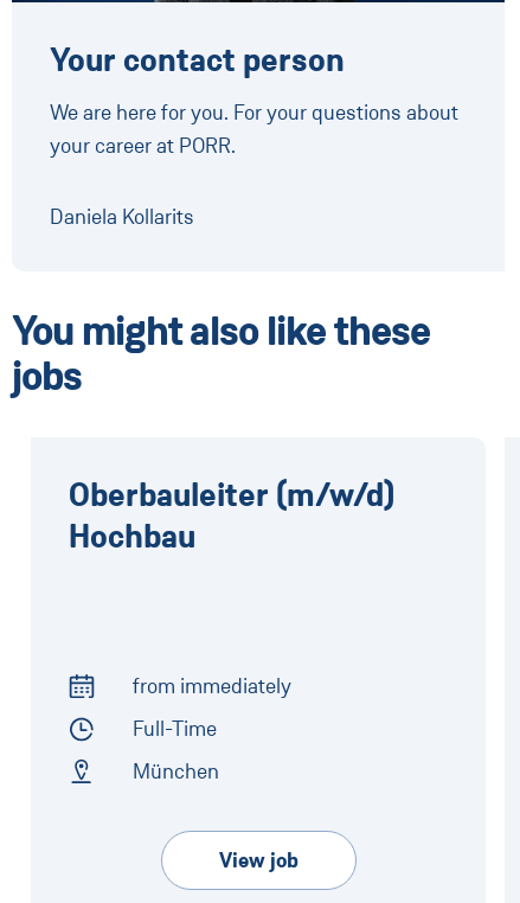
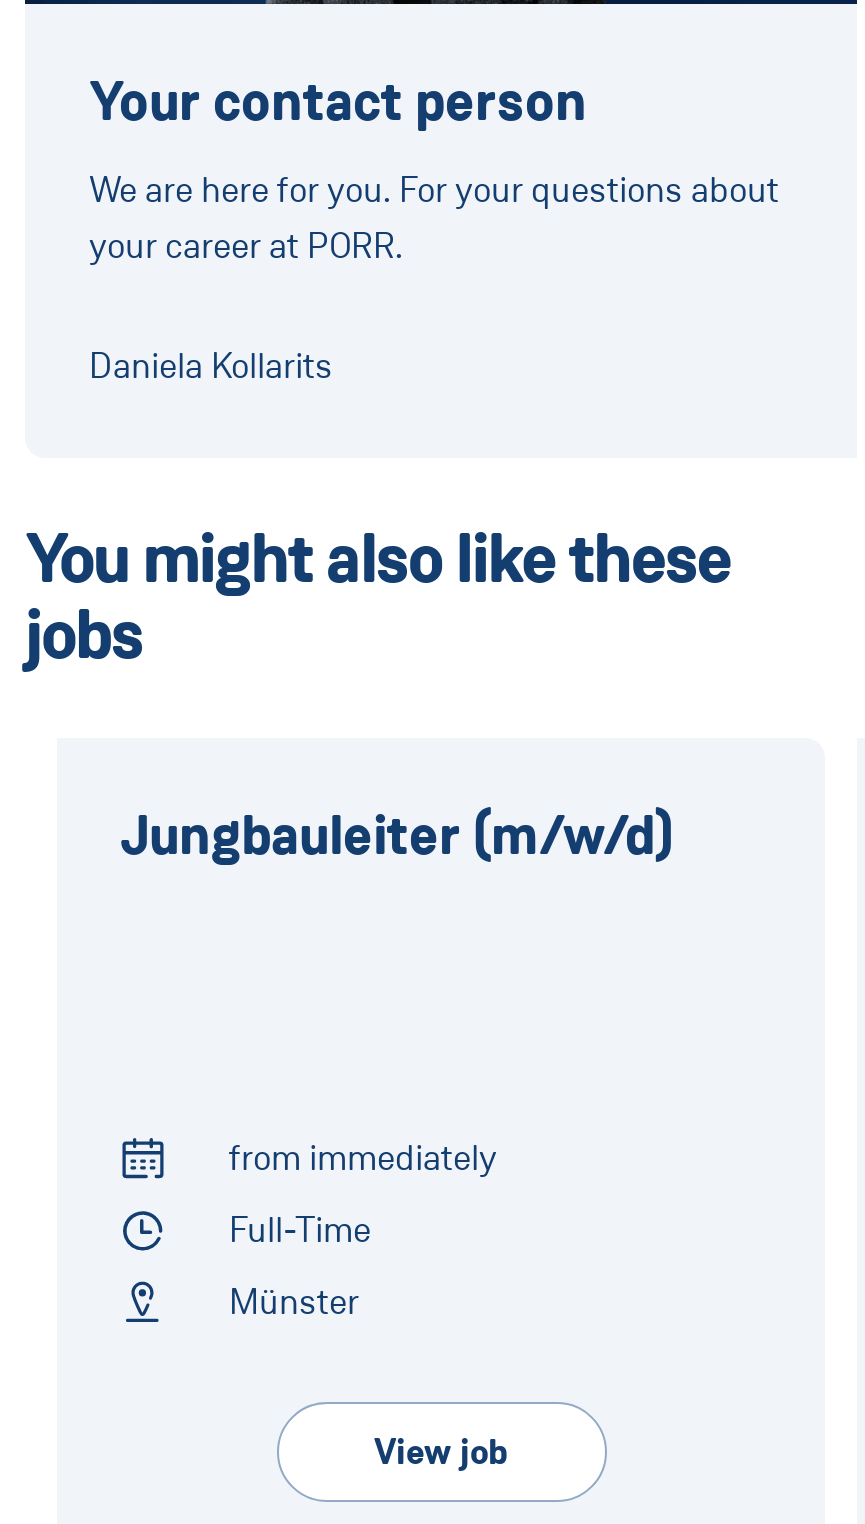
- Oberbauleiter (m/w/d)
- Hochbau
+ Jungbauleiter (m/w/d)

- München
+ Münster
